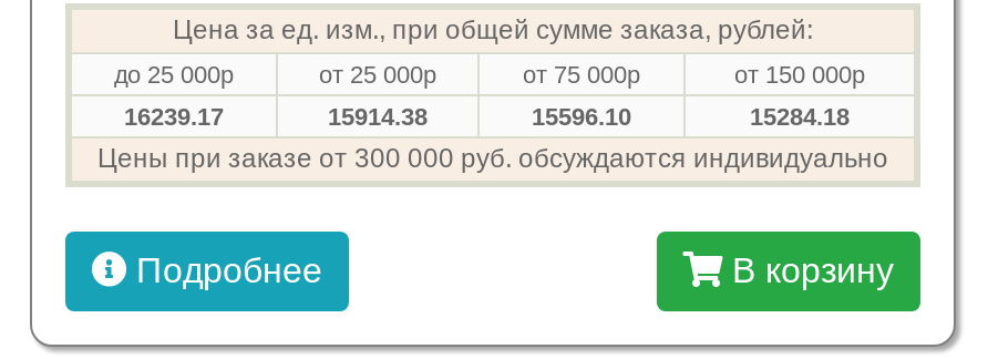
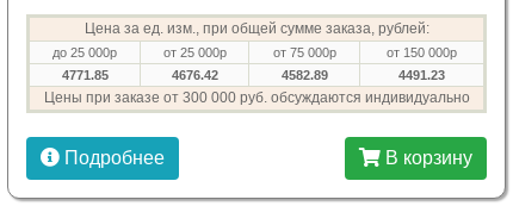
- 16239.17
+ 4771.85

- 15914.38
+ 4676.42

- 15596.10
+ 4582.89

- 15284.18
+ 4491.23
